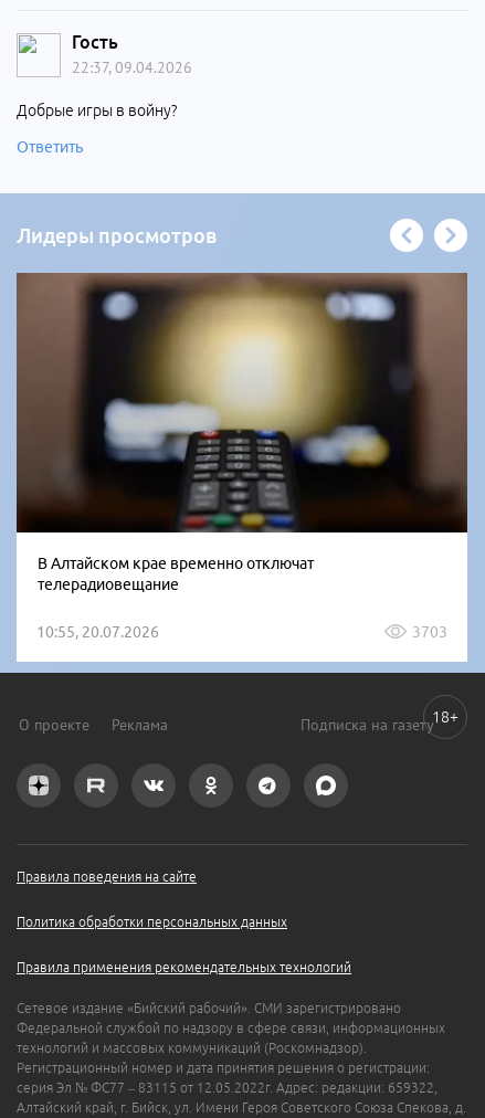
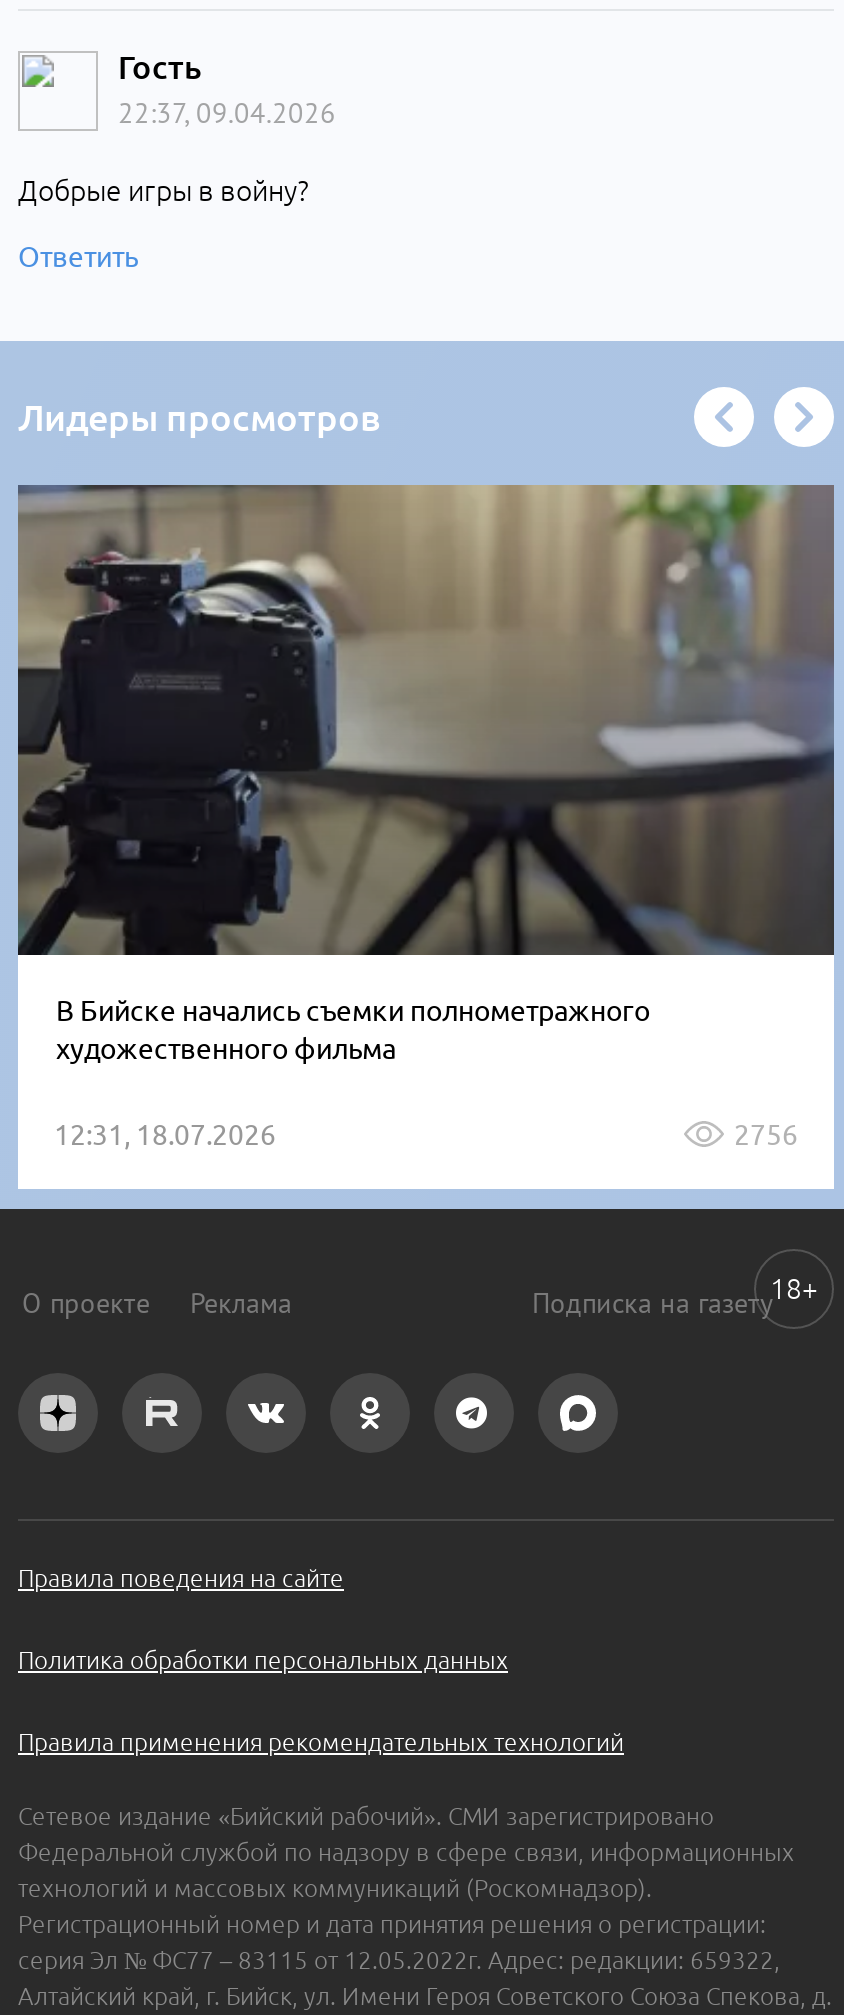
- [image]
- В Алтайском крае временно отключат
- телерадиовещание
+ [image]
+ В Бийске начались съемки полнометражного
+ художественного фильма

- 10:55, 20.07.2026
- 3703
+ 12:31, 18.07.2026
+ 2756
